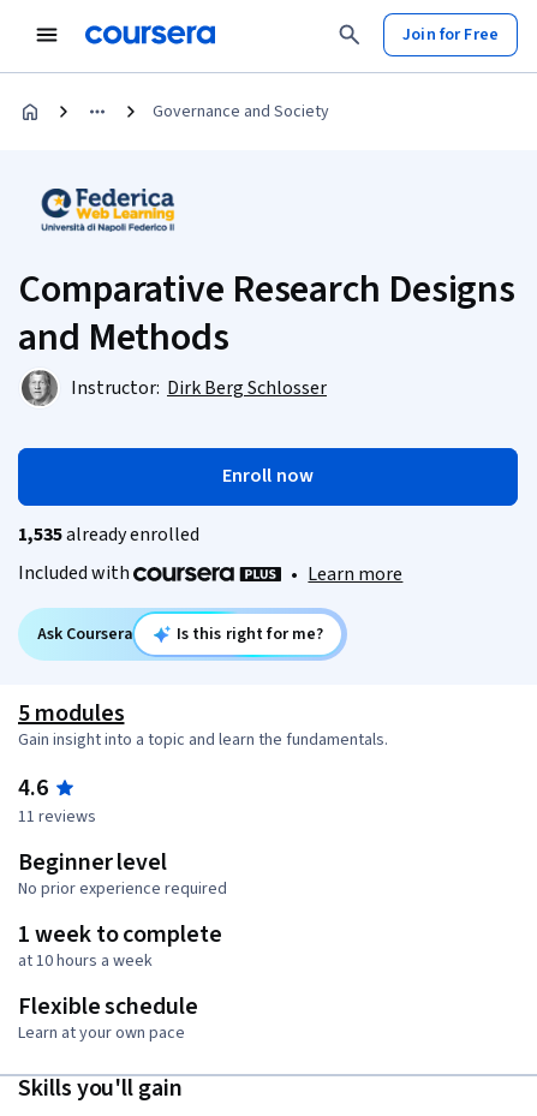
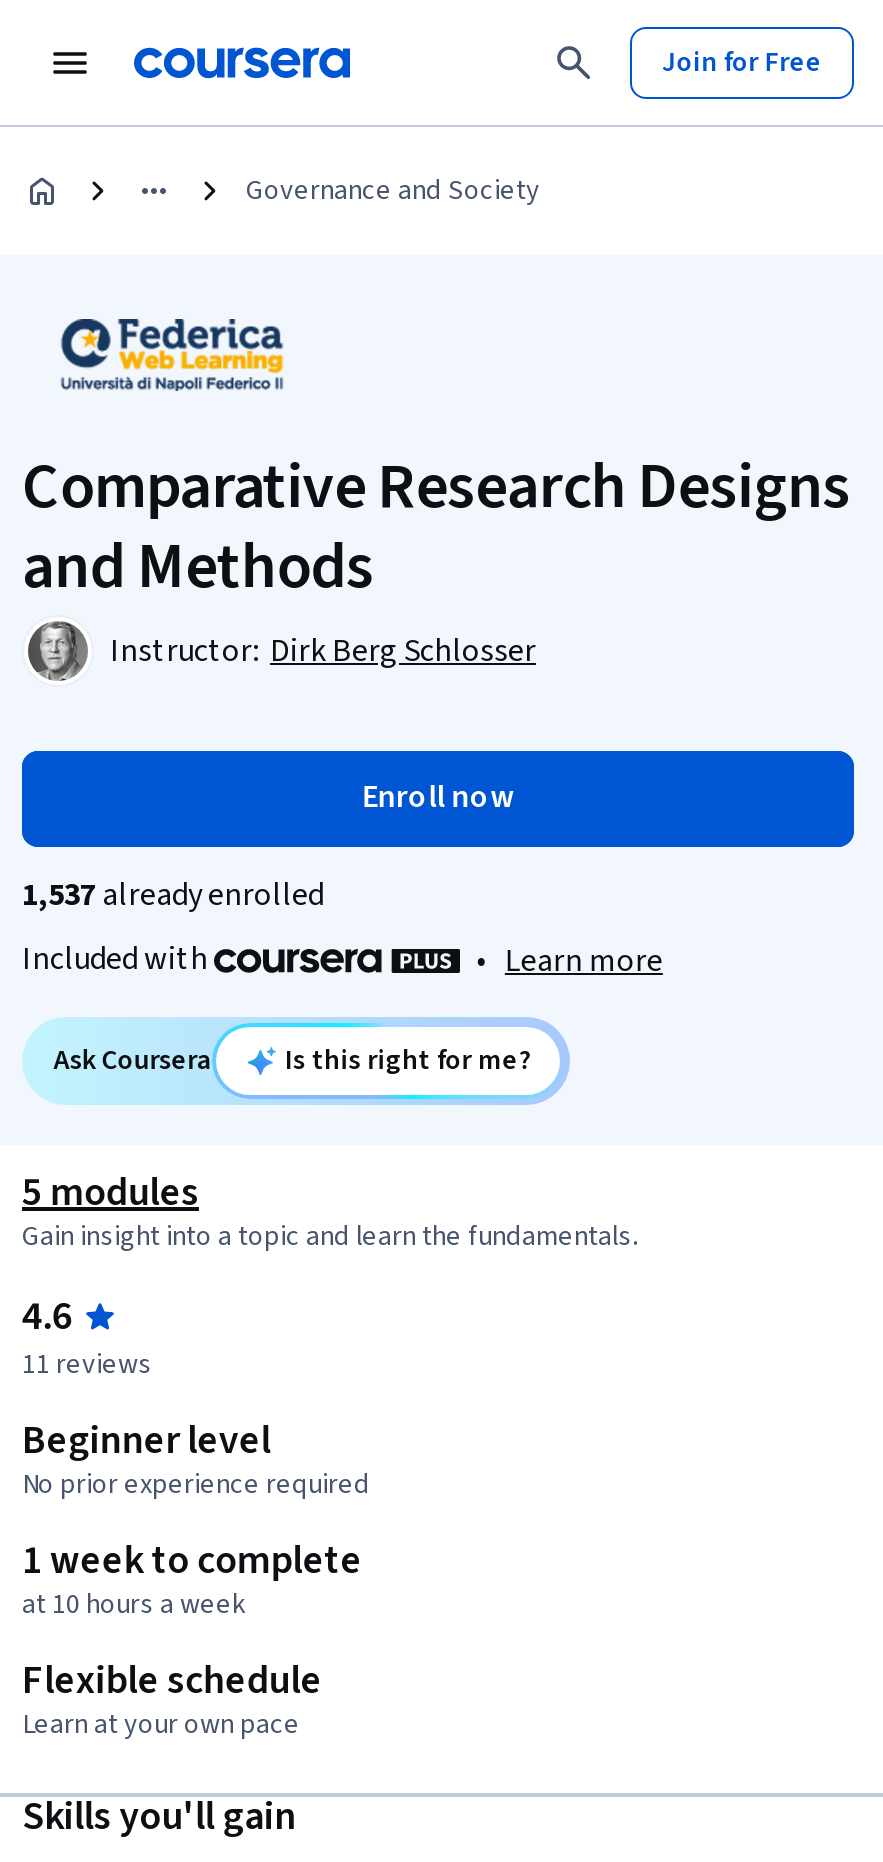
- 1,535 already enrolled
+ 1,537 already enrolled
